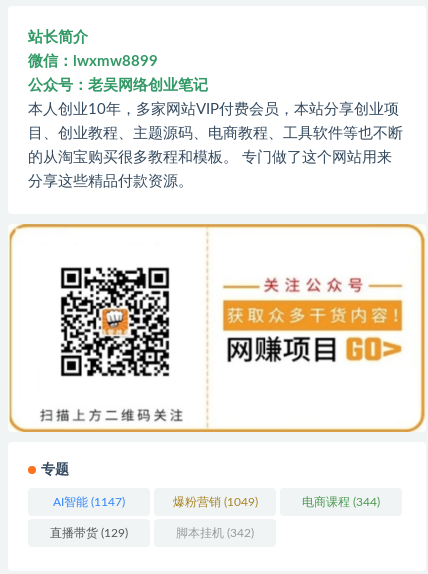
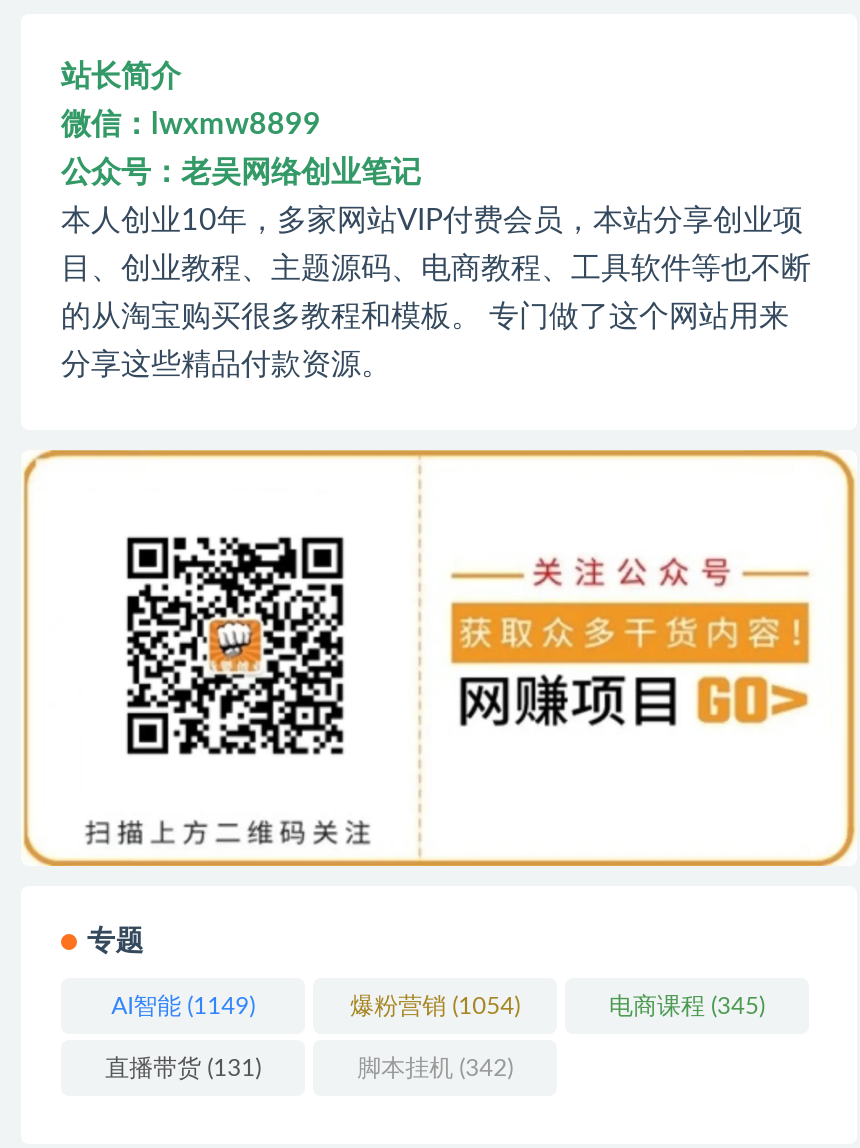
- AI智能(1147)
+ AI智能(1149)

- 爆粉营销(1049)
+ 爆粉营销(1054)

- 电商课程(344)
+ 电商课程(345)

- 直播带货(129)
+ 直播带货(131)
